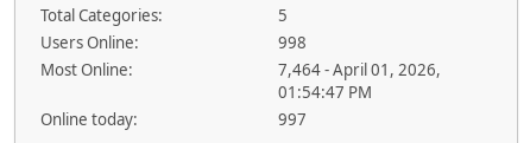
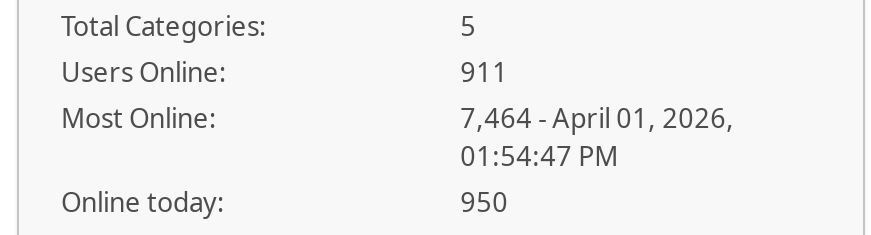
- 998
+ 911

- 997
+ 950
